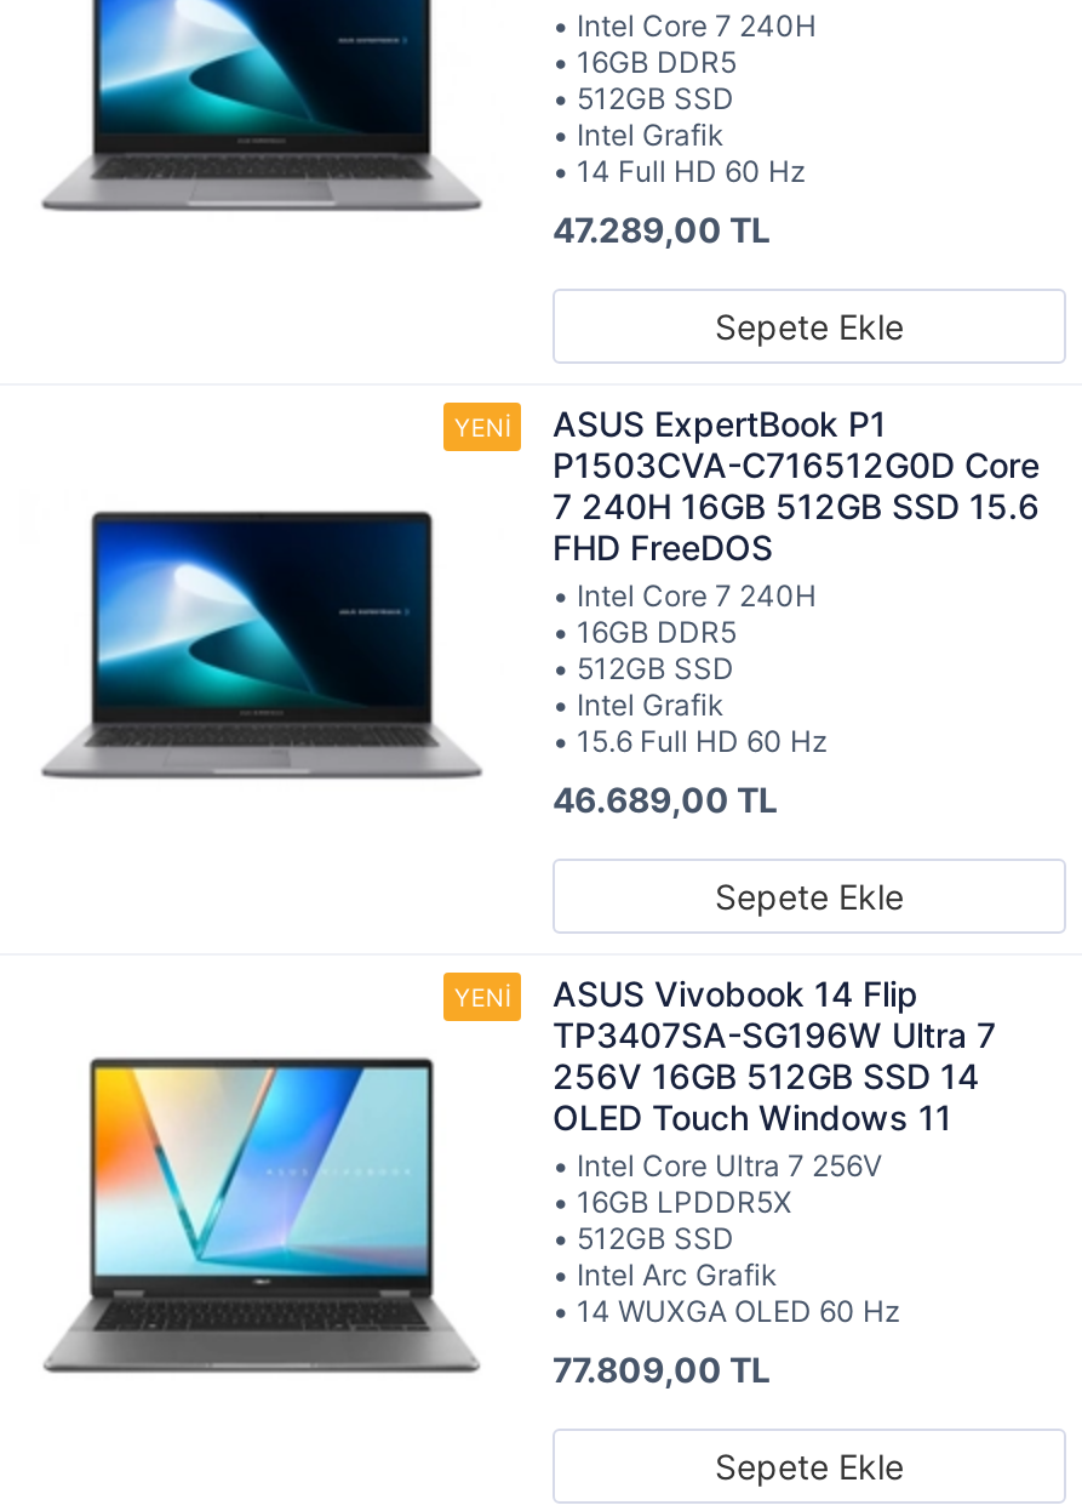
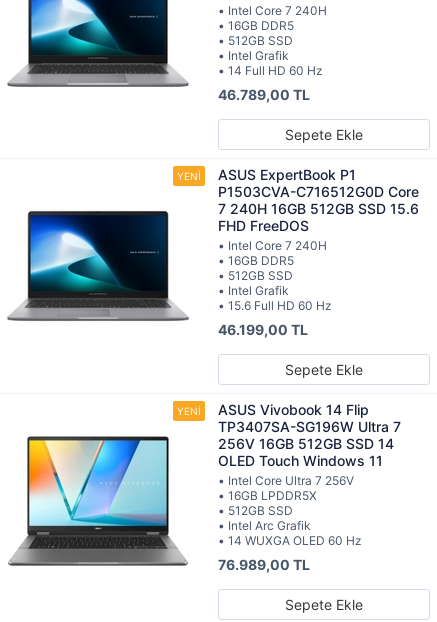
- 47.289,00 TL
+ 46.789,00 TL

- 46.689,00 TL
+ 46.199,00 TL

- 77.809,00 TL
+ 76.989,00 TL
